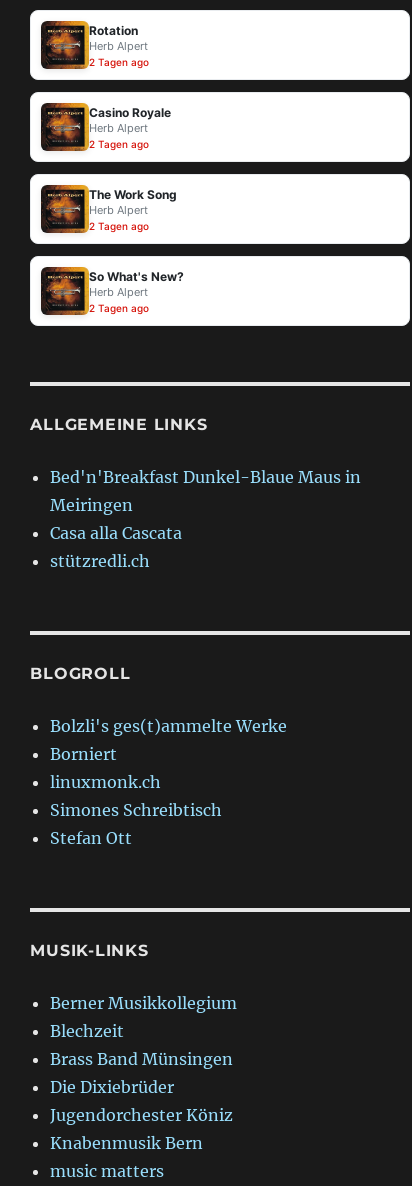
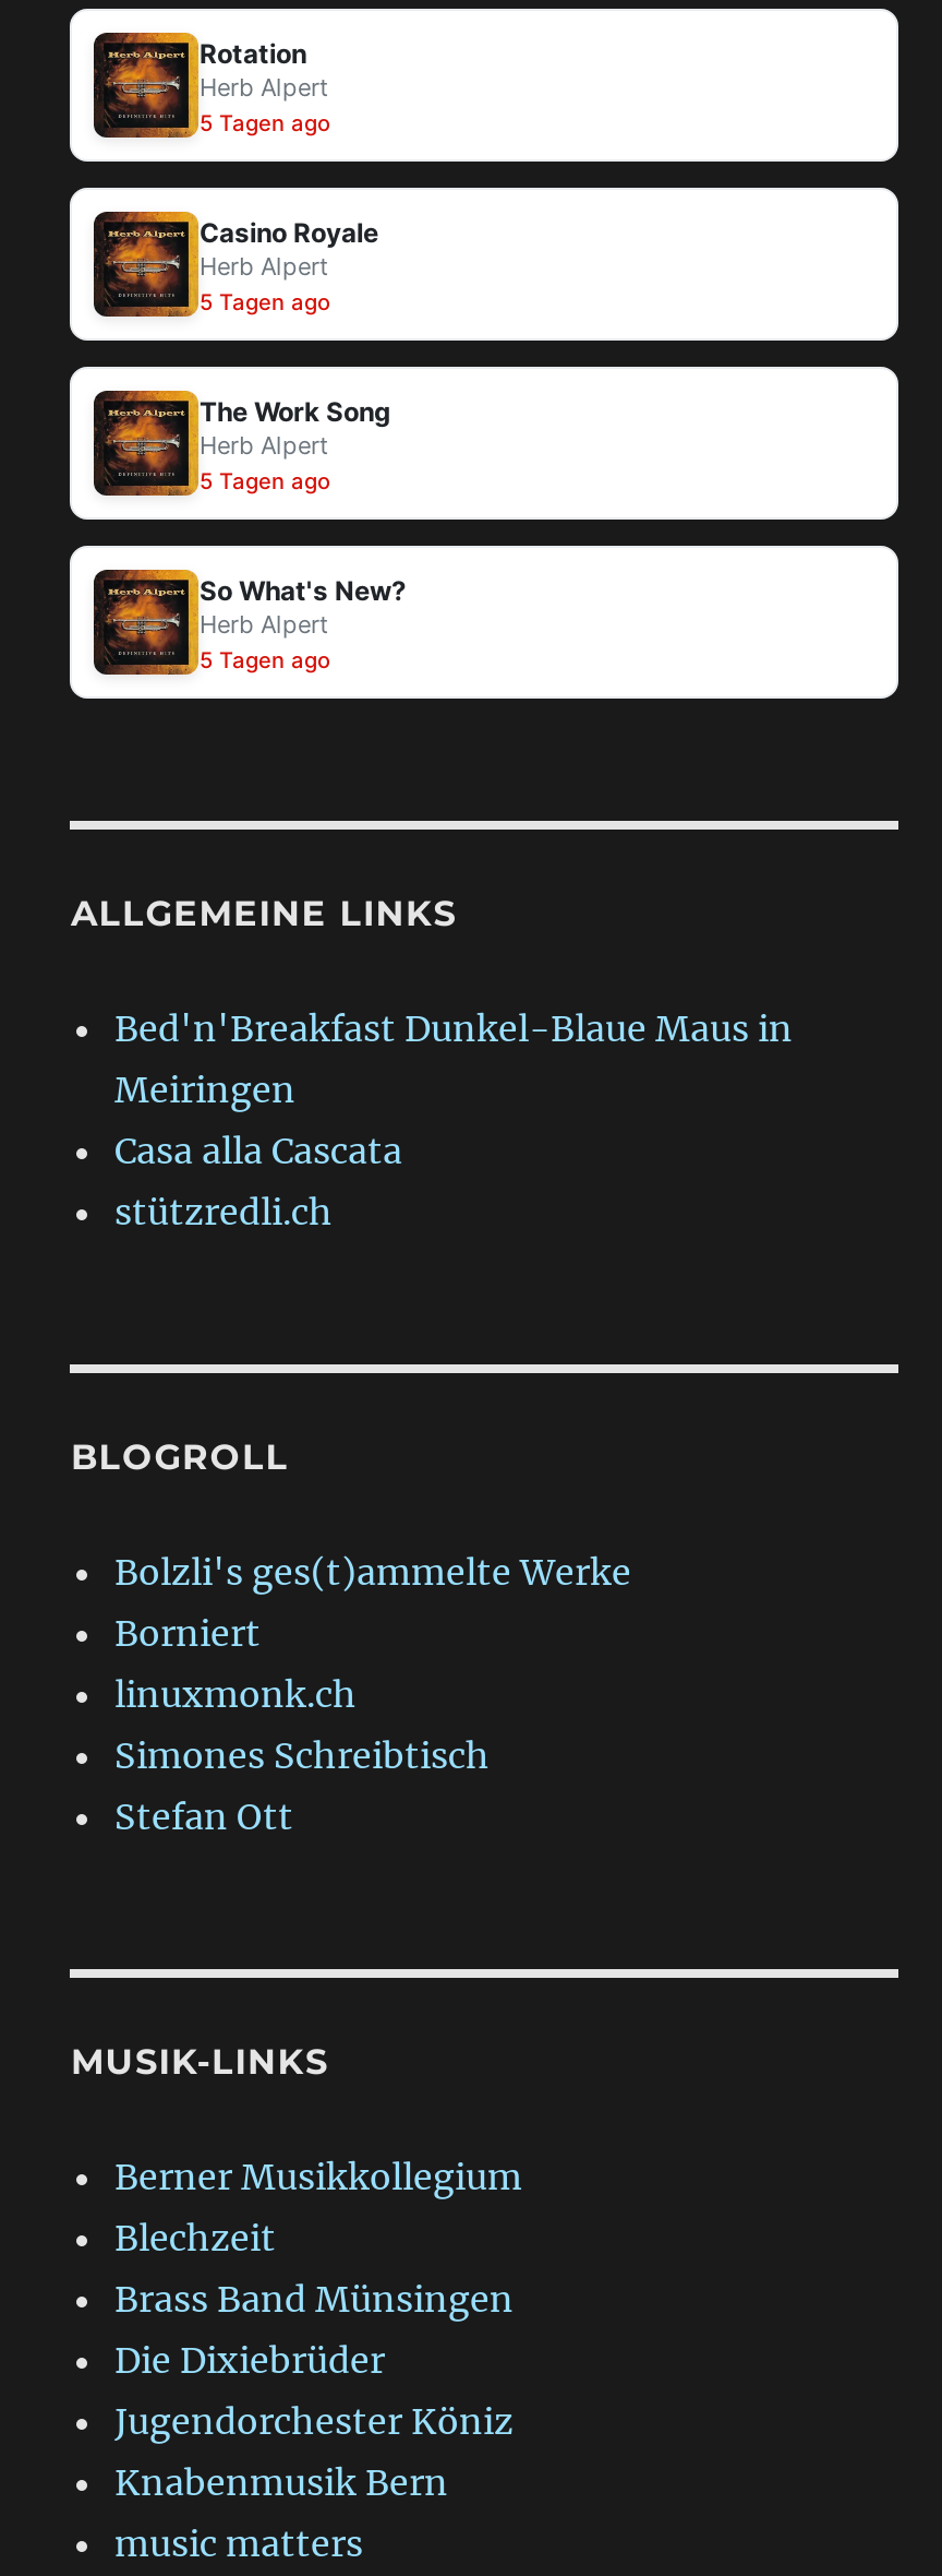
- 2 Tagen ago
+ 5 Tagen ago

- 2 Tagen ago
+ 5 Tagen ago

- 2 Tagen ago
+ 5 Tagen ago

- 2 Tagen ago
+ 5 Tagen ago
